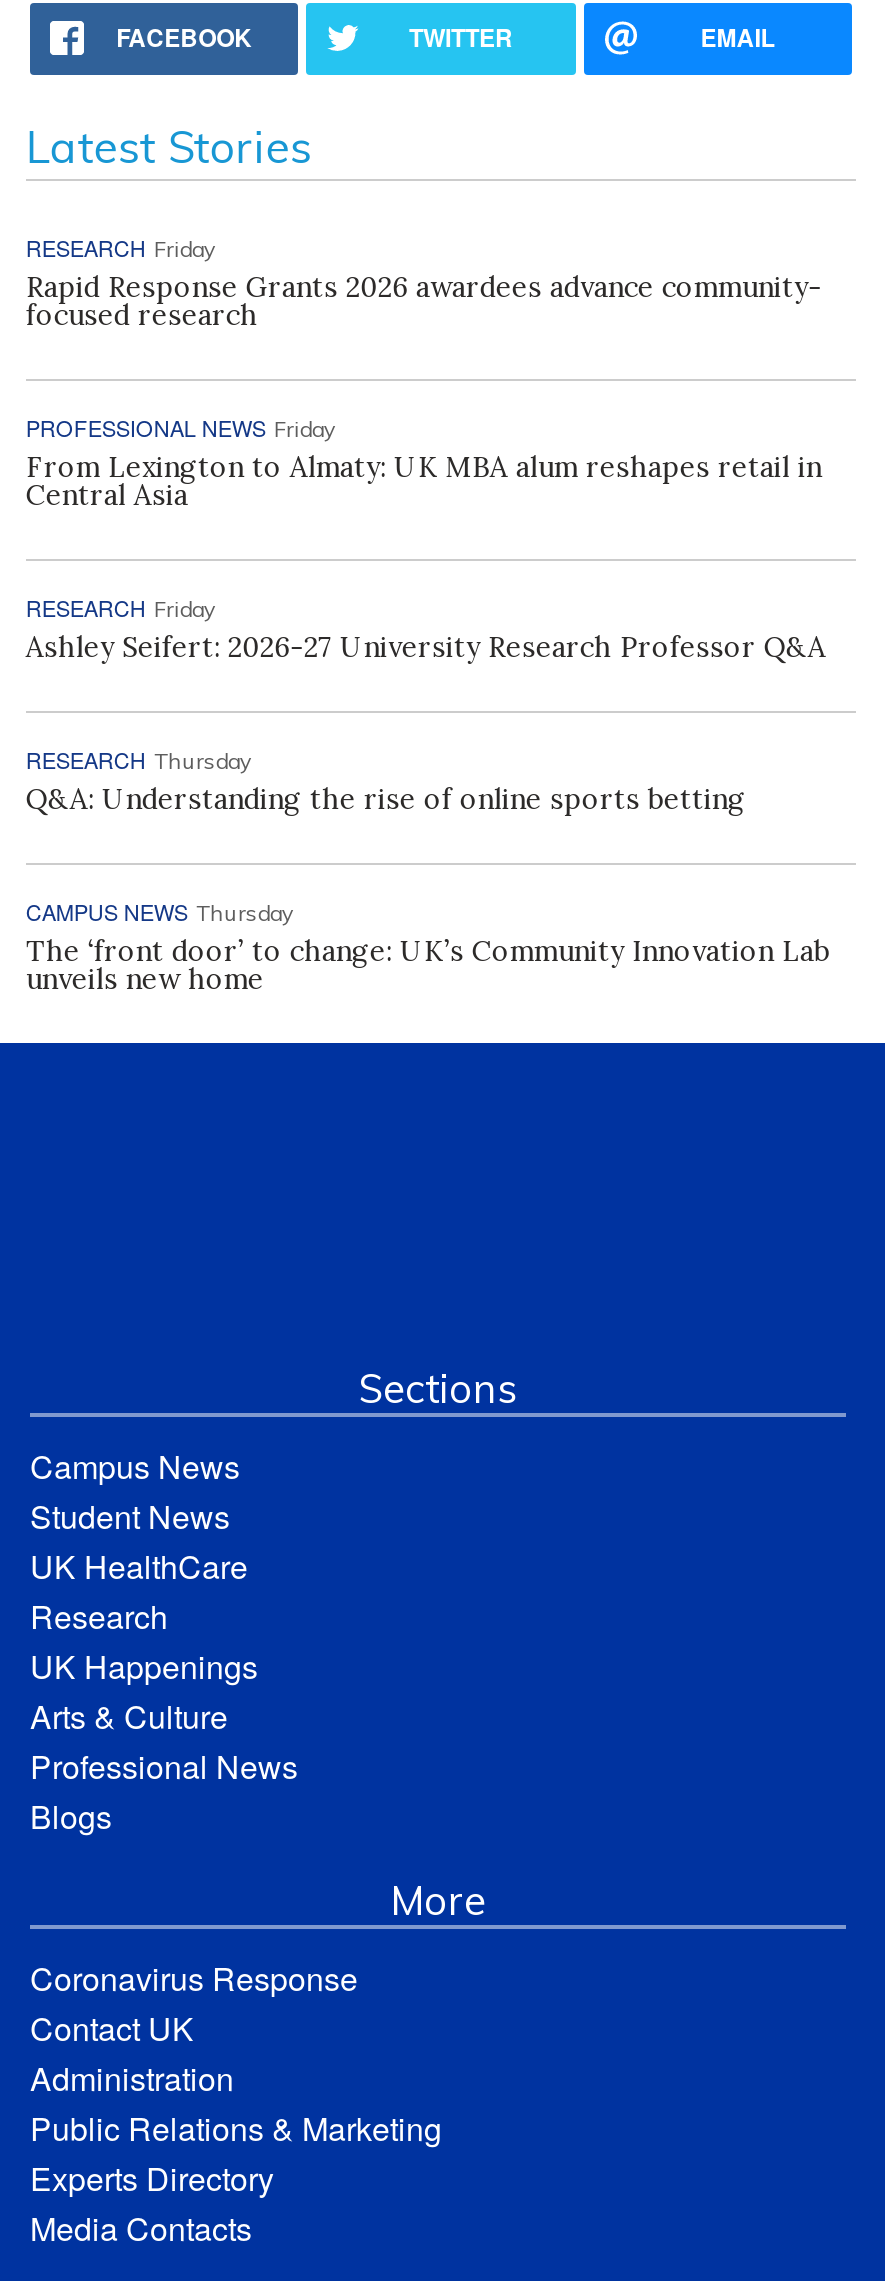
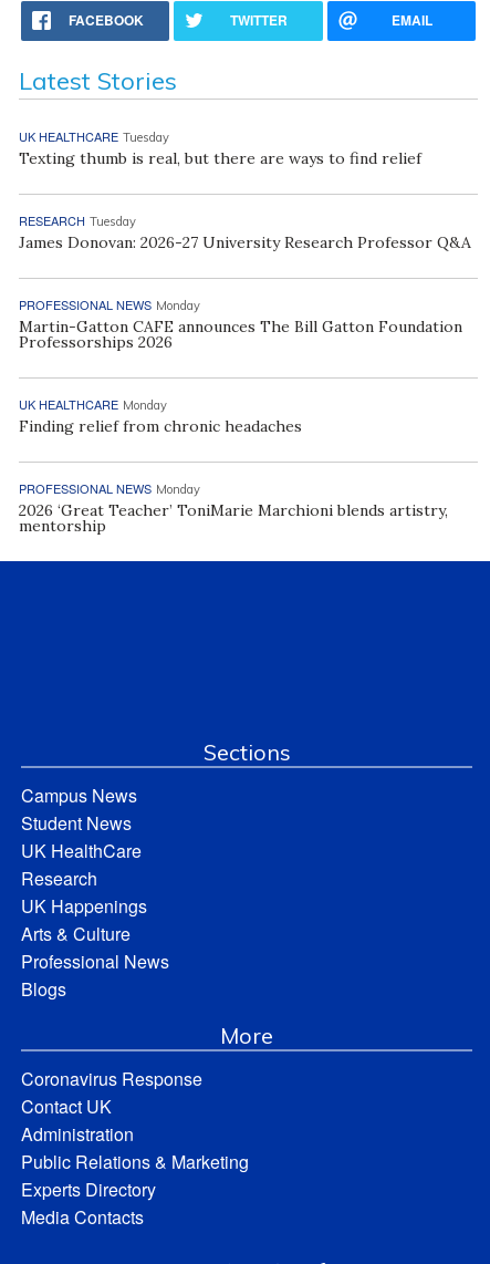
- RESEARCH Friday
- Rapid Response Grants 2026 awardees advance community-
- focused research
+ UK HEALTHCARE Tuesday
+ Texting thumb is real, but there are ways to find relief

- PROFESSIONAL NEWS Friday
- From Lexington to Almaty: UK MBA alum reshapes retail in
- Central Asia
+ RESEARCH Tuesday
+ James Donovan: 2026-27 University Research Professor Q&A

- RESEARCH Friday
- Ashley Seifert: 2026-27 University Research Professor Q&A
+ PROFESSIONAL NEWS Monday
+ Martin-Gatton CAFE announces The Bill Gatton Foundation
+ Professorships 2026

- RESEARCH Thursday
- Q&A: Understanding the rise of online sports betting
+ UK HEALTHCARE Monday
+ Finding relief from chronic headaches

- CAMPUS NEWS Thursday
- The ‘front door’ to change: UK’s Community Innovation Lab
- unveils new home
+ PROFESSIONAL NEWS Monday
+ 2026 ‘Great Teacher’ ToniMarie Marchioni blends artistry,
+ mentorship
